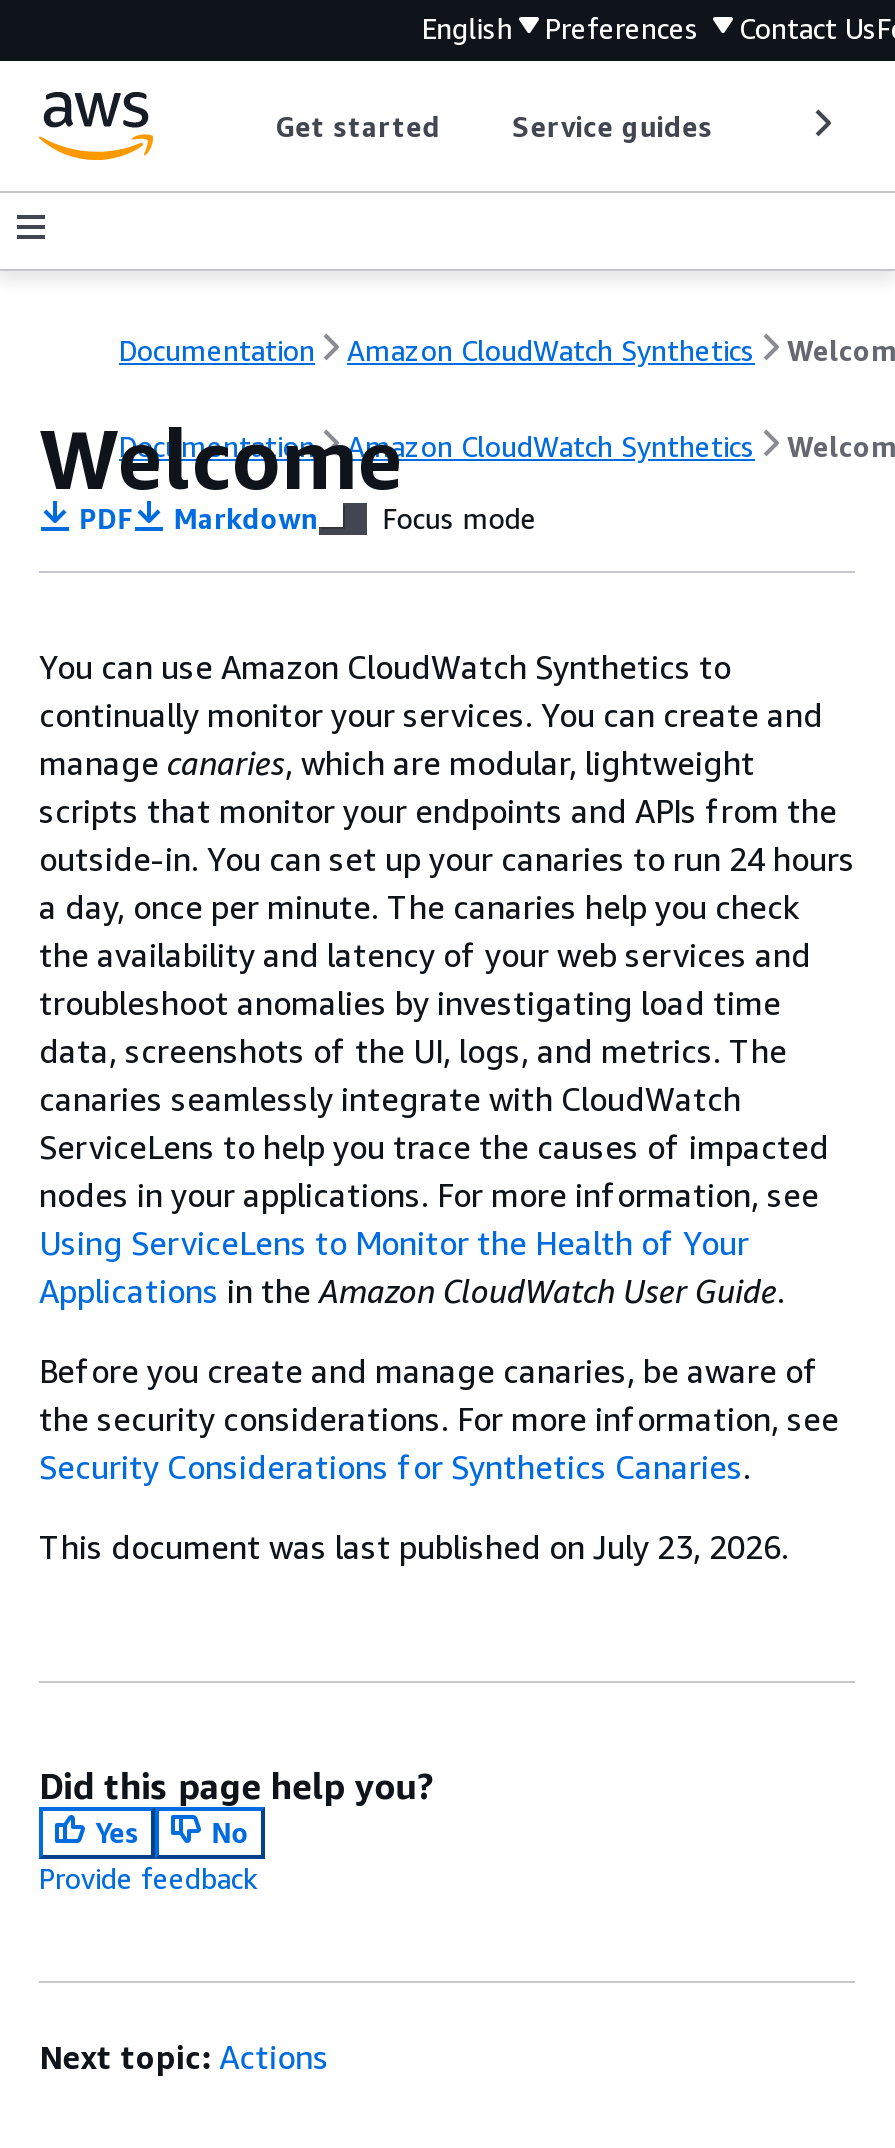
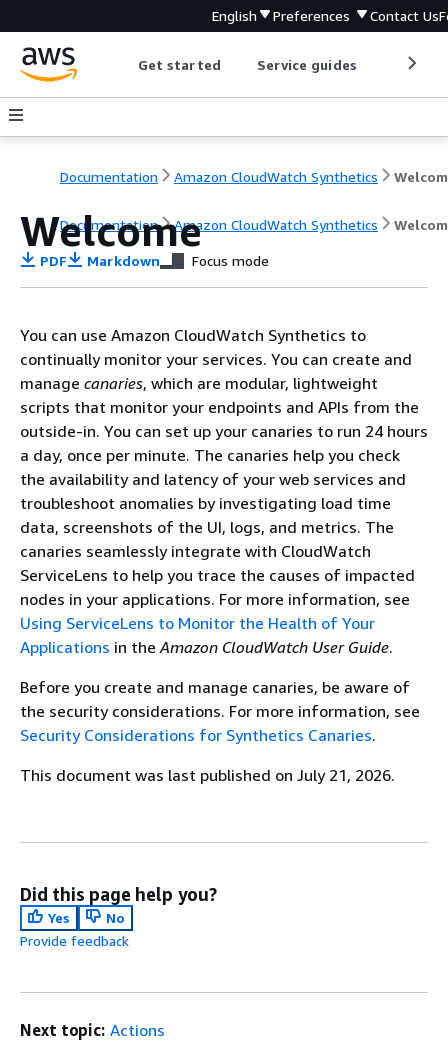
- This document was last published on July 23, 2026.
+ This document was last published on July 21, 2026.
